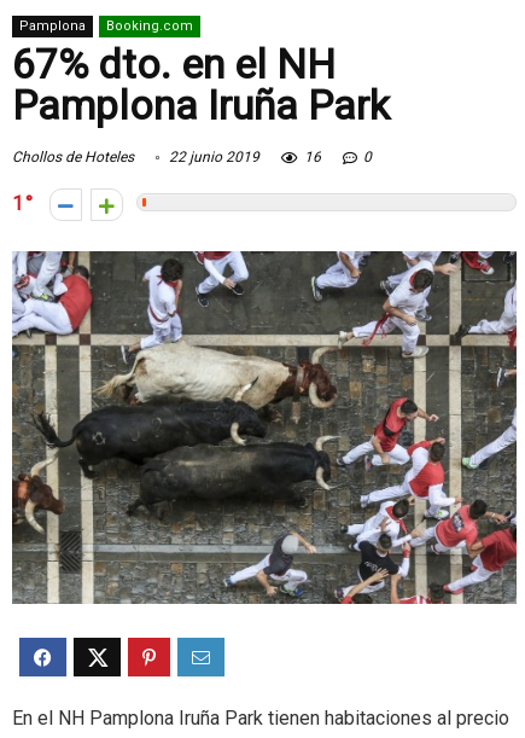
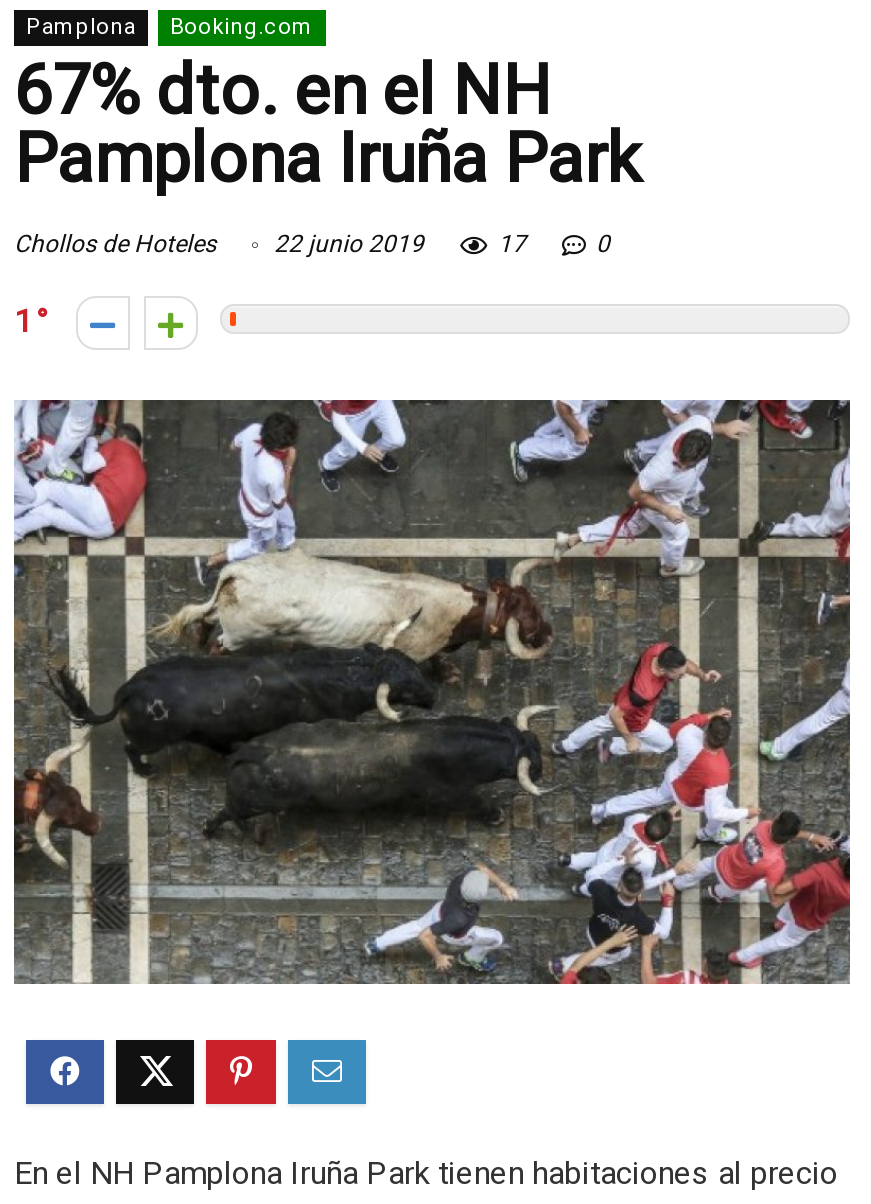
- 16
+ 17
